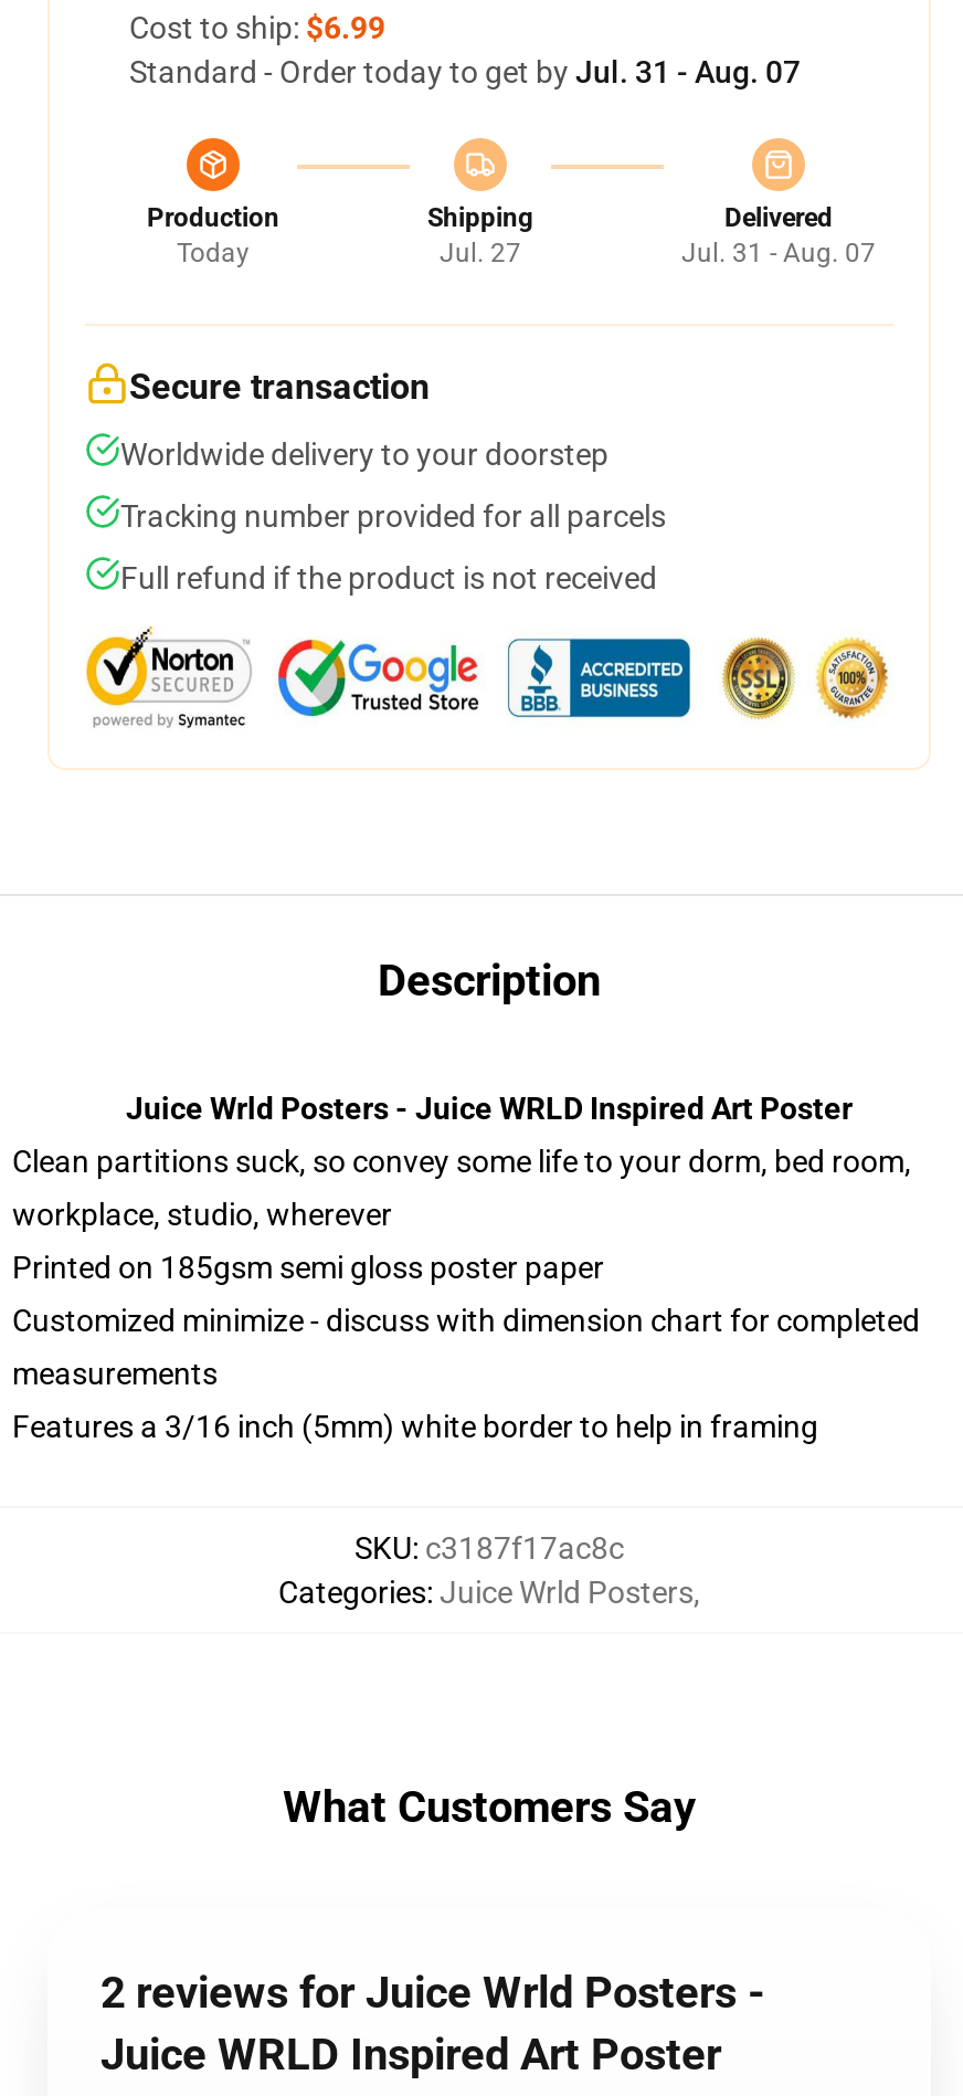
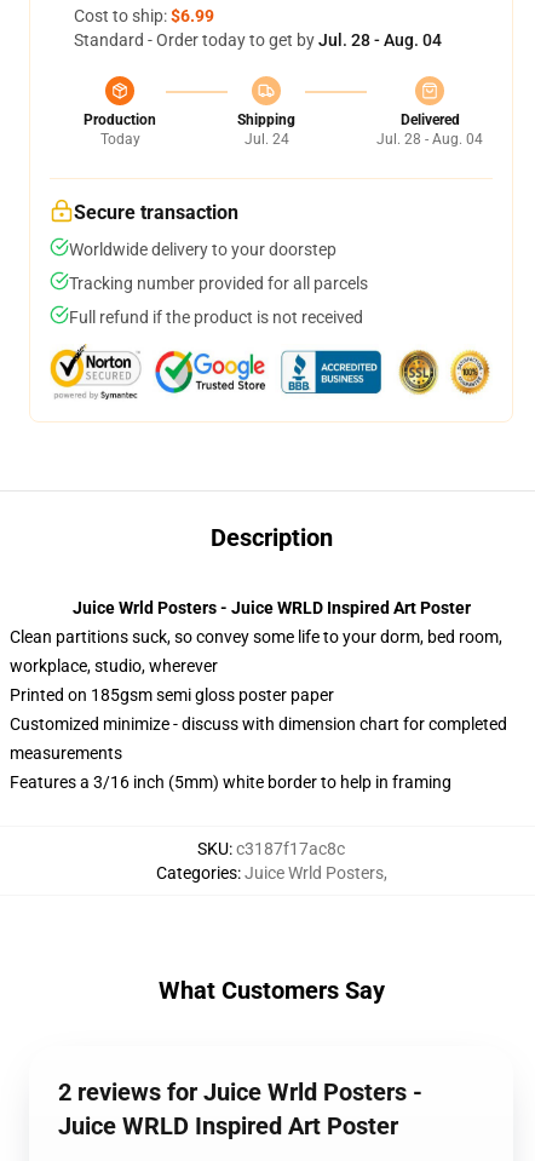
- Standard - Order today to get by Jul. 31 - Aug. 07
+ Standard - Order today to get by Jul. 28 - Aug. 04

- Jul. 27
+ Jul. 24

- Jul. 31 - Aug. 07
+ Jul. 28 - Aug. 04
